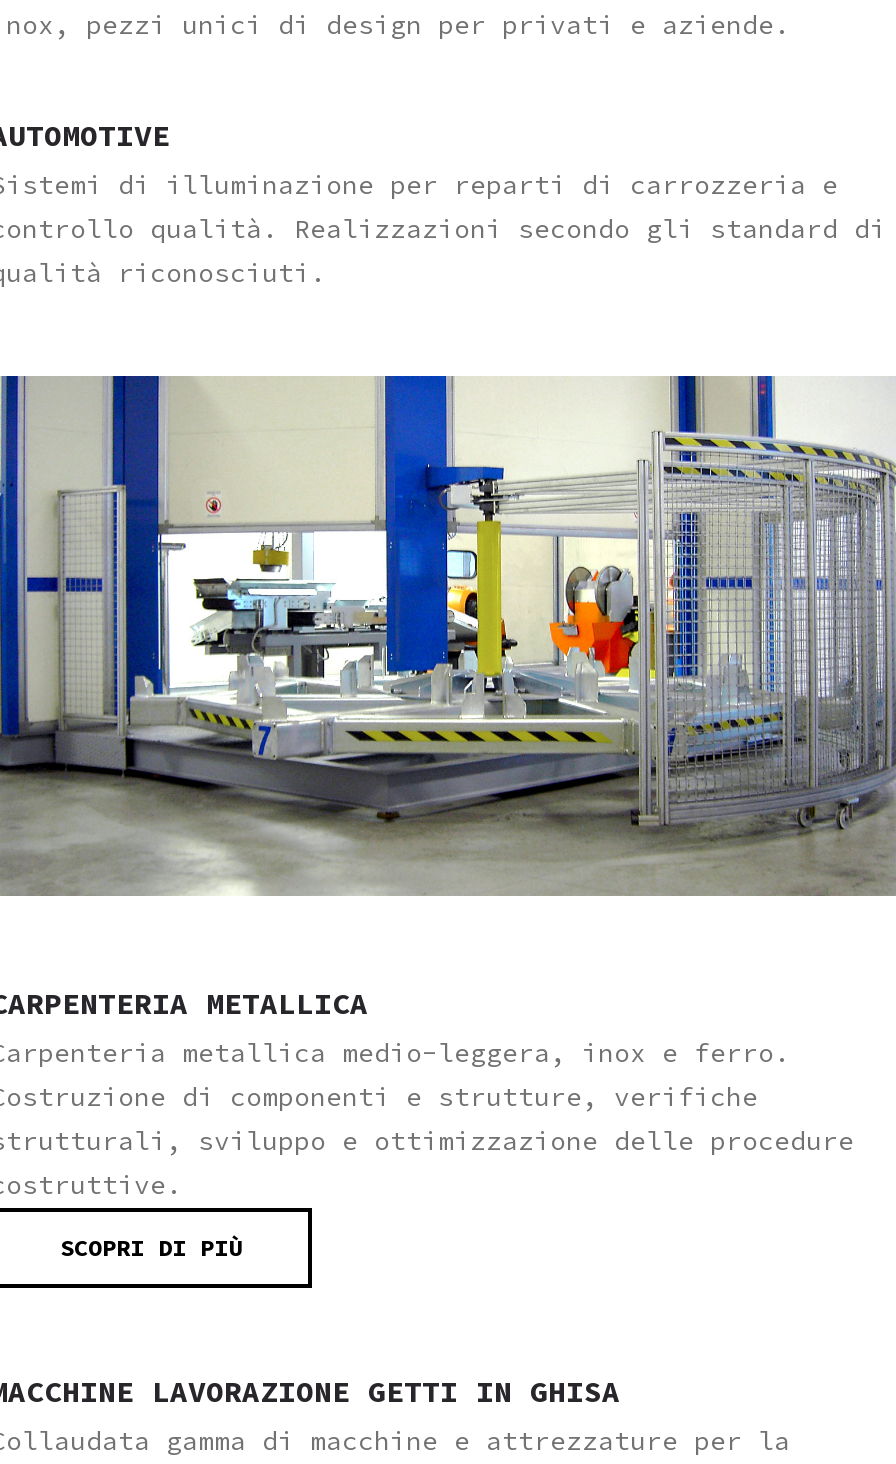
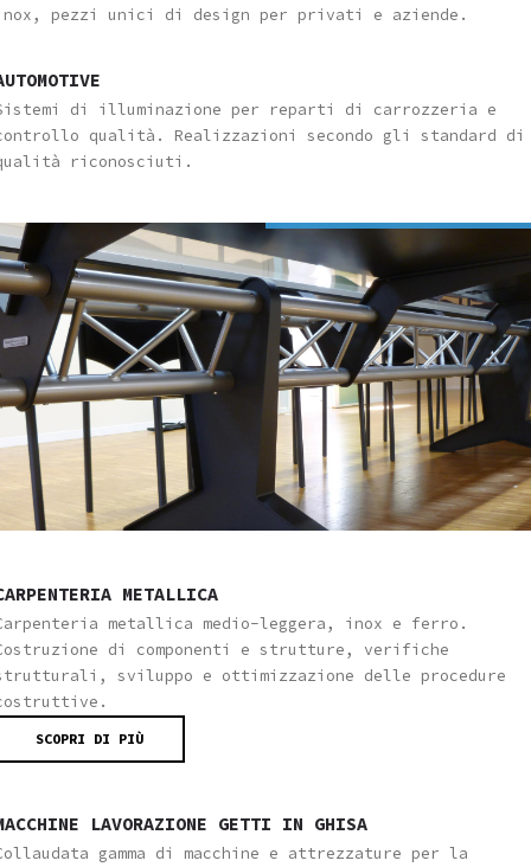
- [image]
+ [image]
